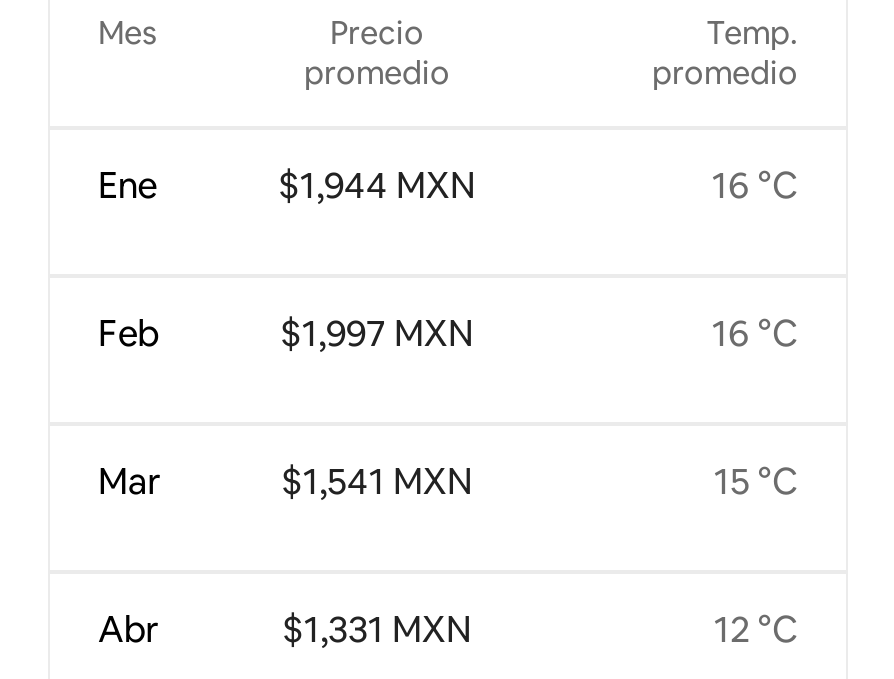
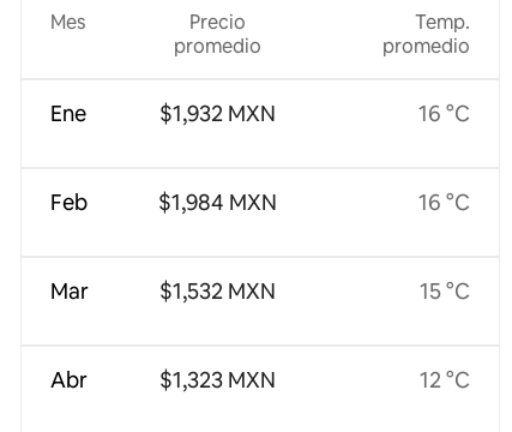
- $1,944 MXN
+ $1,932 MXN

- $1,997 MXN
+ $1,984 MXN

- $1,541 MXN
+ $1,532 MXN

- $1,331 MXN
+ $1,323 MXN
